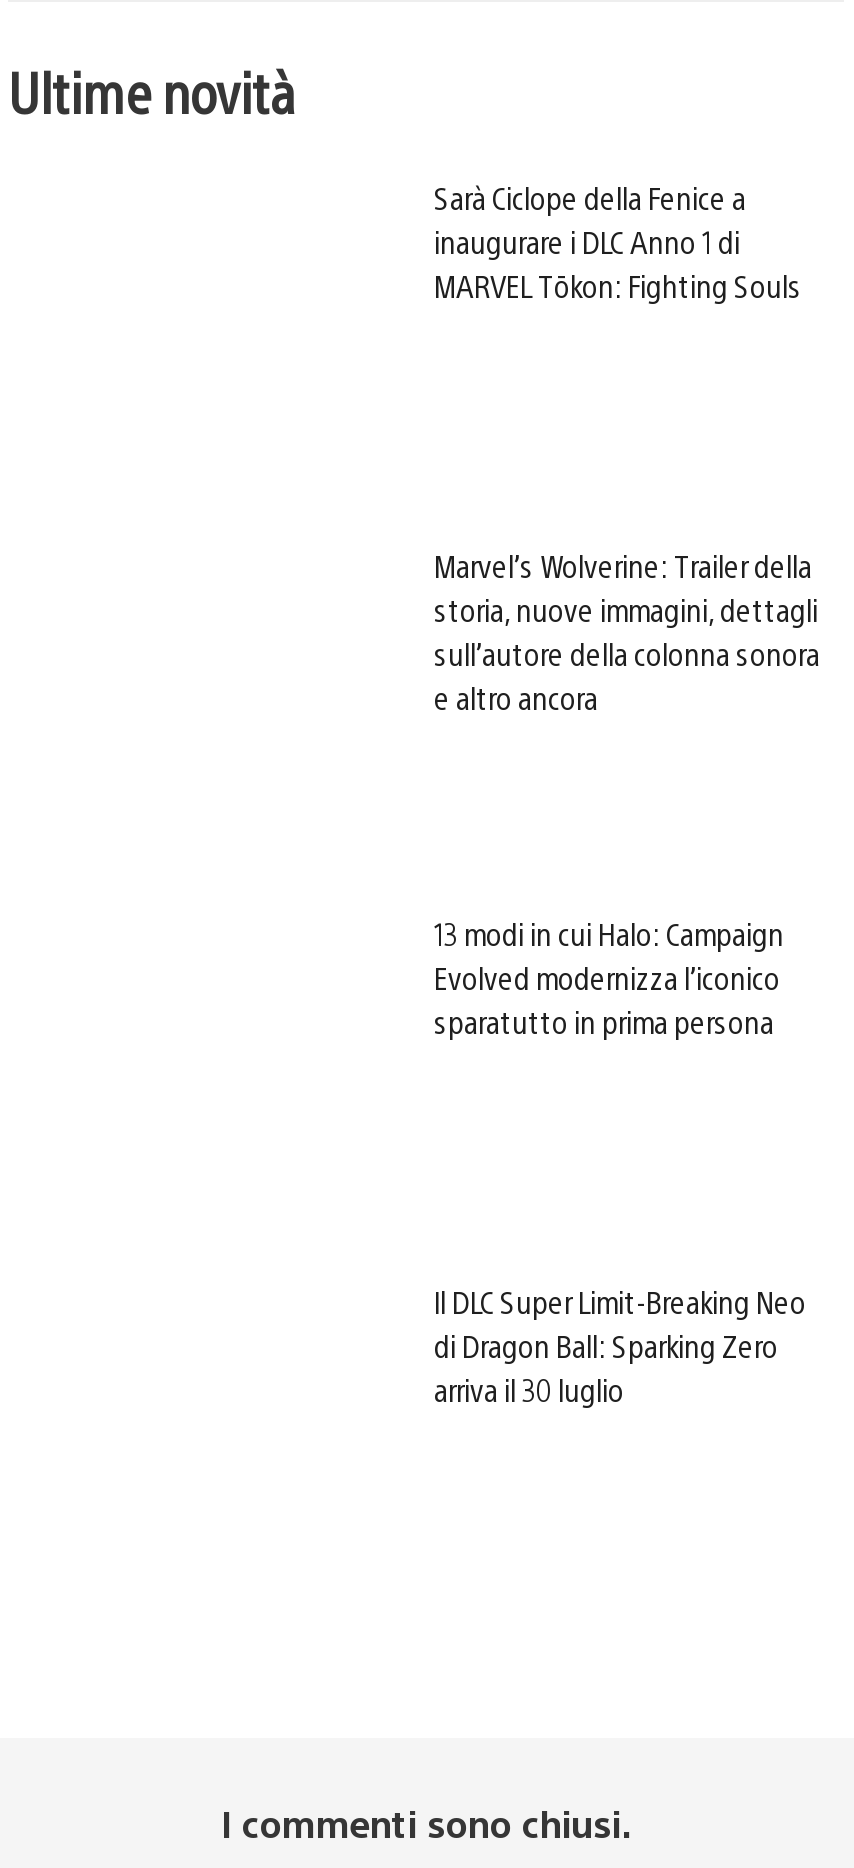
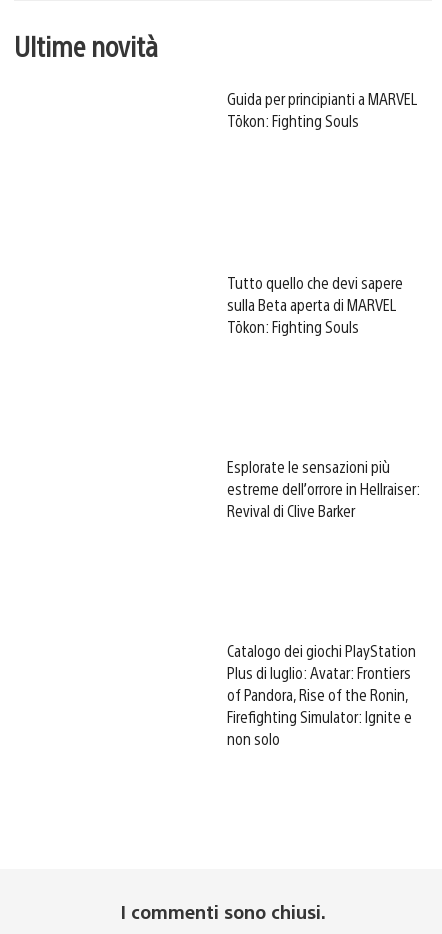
- Sarà Ciclope della Fenice a
- inaugurare i DLC Anno 1 di
- MARVEL Tōkon: Fighting Souls
+ Guida per principianti a MARVEL
+ Tōkon: Fighting Souls

- Marvel’s Wolverine: Trailer della
- storia, nuove immagini, dettagli
- sull’autore della colonna sonora
- e altro ancora
+ Tutto quello che devi sapere
+ sulla Beta aperta di MARVEL
+ Tōkon: Fighting Souls

- 13 modi in cui Halo: Campaign
- Evolved modernizza l’iconico
- sparatutto in prima persona
+ Esplorate le sensazioni più
+ estreme dell’orrore in Hellraiser:
+ Revival di Clive Barker

- Il DLC Super Limit-Breaking Neo
- di Dragon Ball: Sparking Zero
- arriva il 30 luglio
+ Catalogo dei giochi PlayStation
+ Plus di luglio: Avatar: Frontiers
+ of Pandora, Rise of the Ronin,
+ Firefighting Simulator: Ignite e
+ non solo
